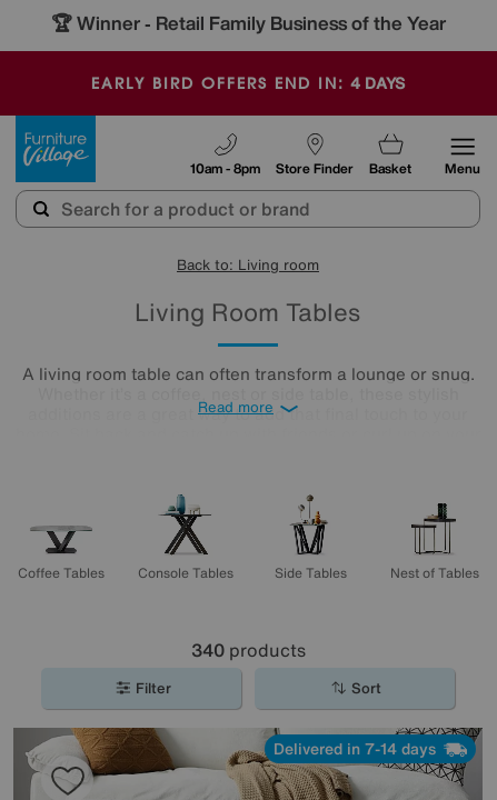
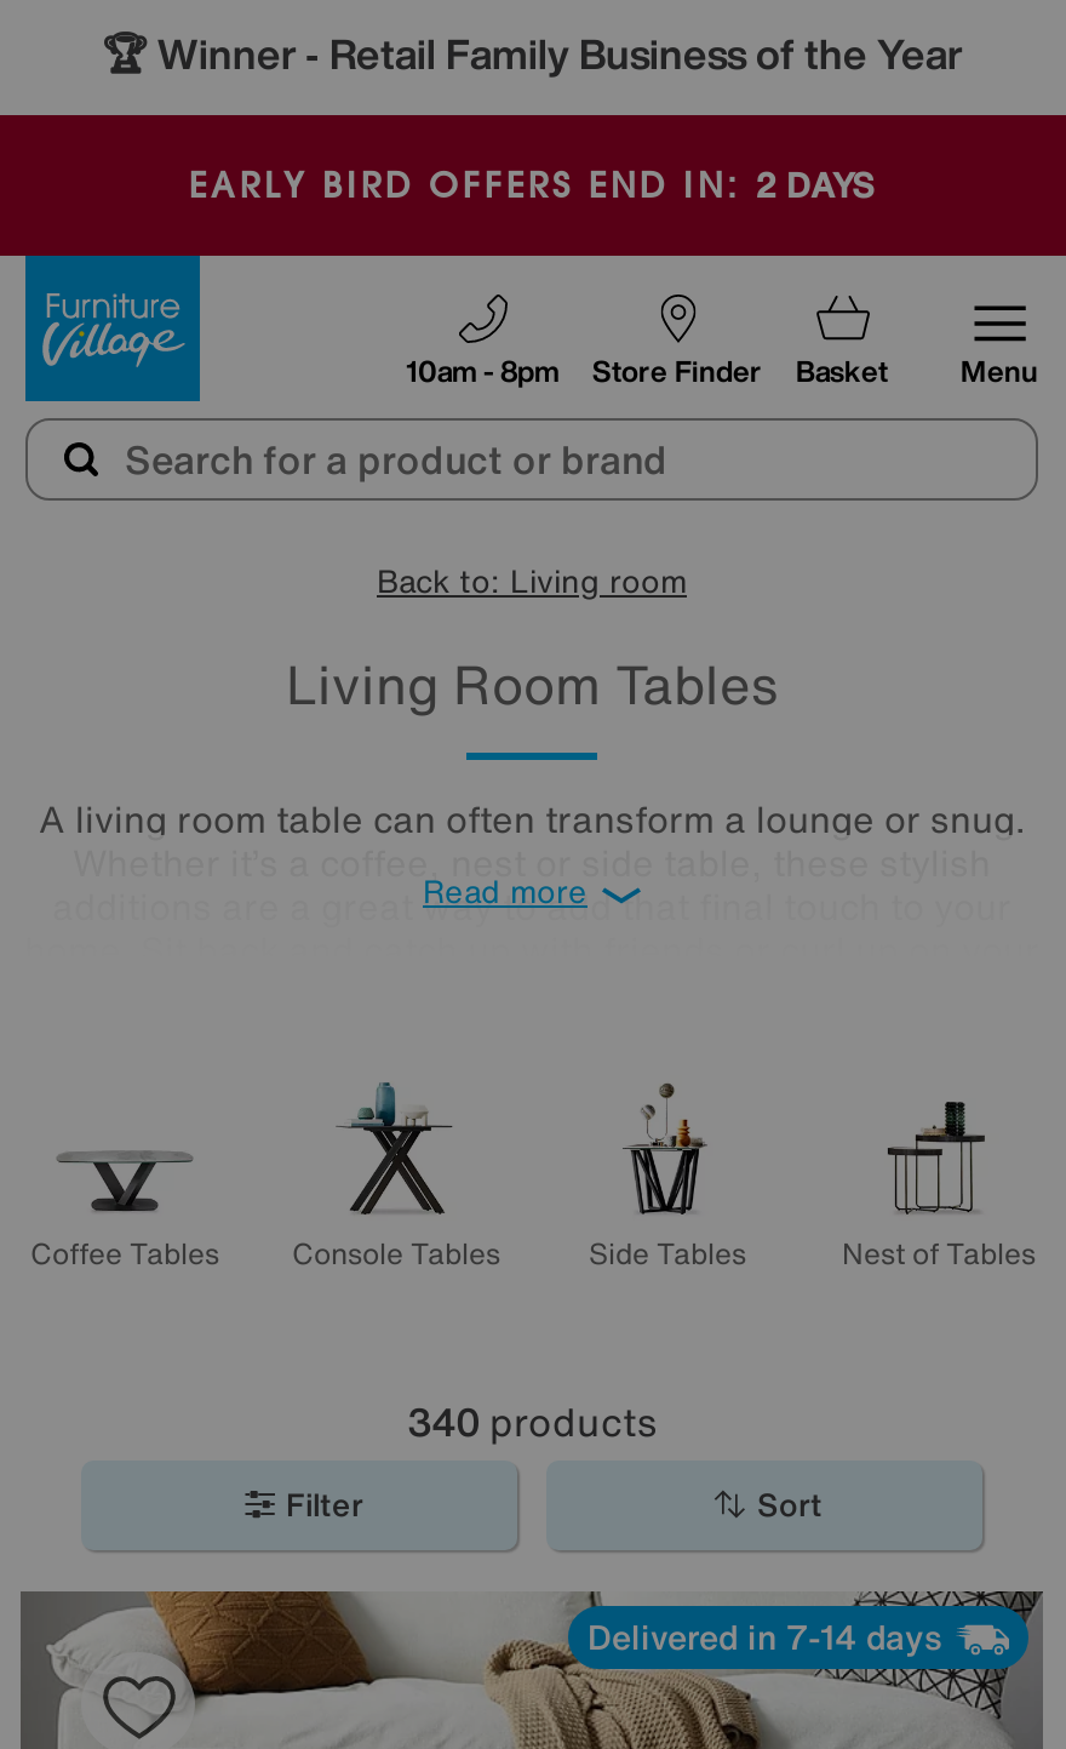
- EARLY BIRD OFFERS END IN: 4 DAYS
+ EARLY BIRD OFFERS END IN: 2 DAYS
